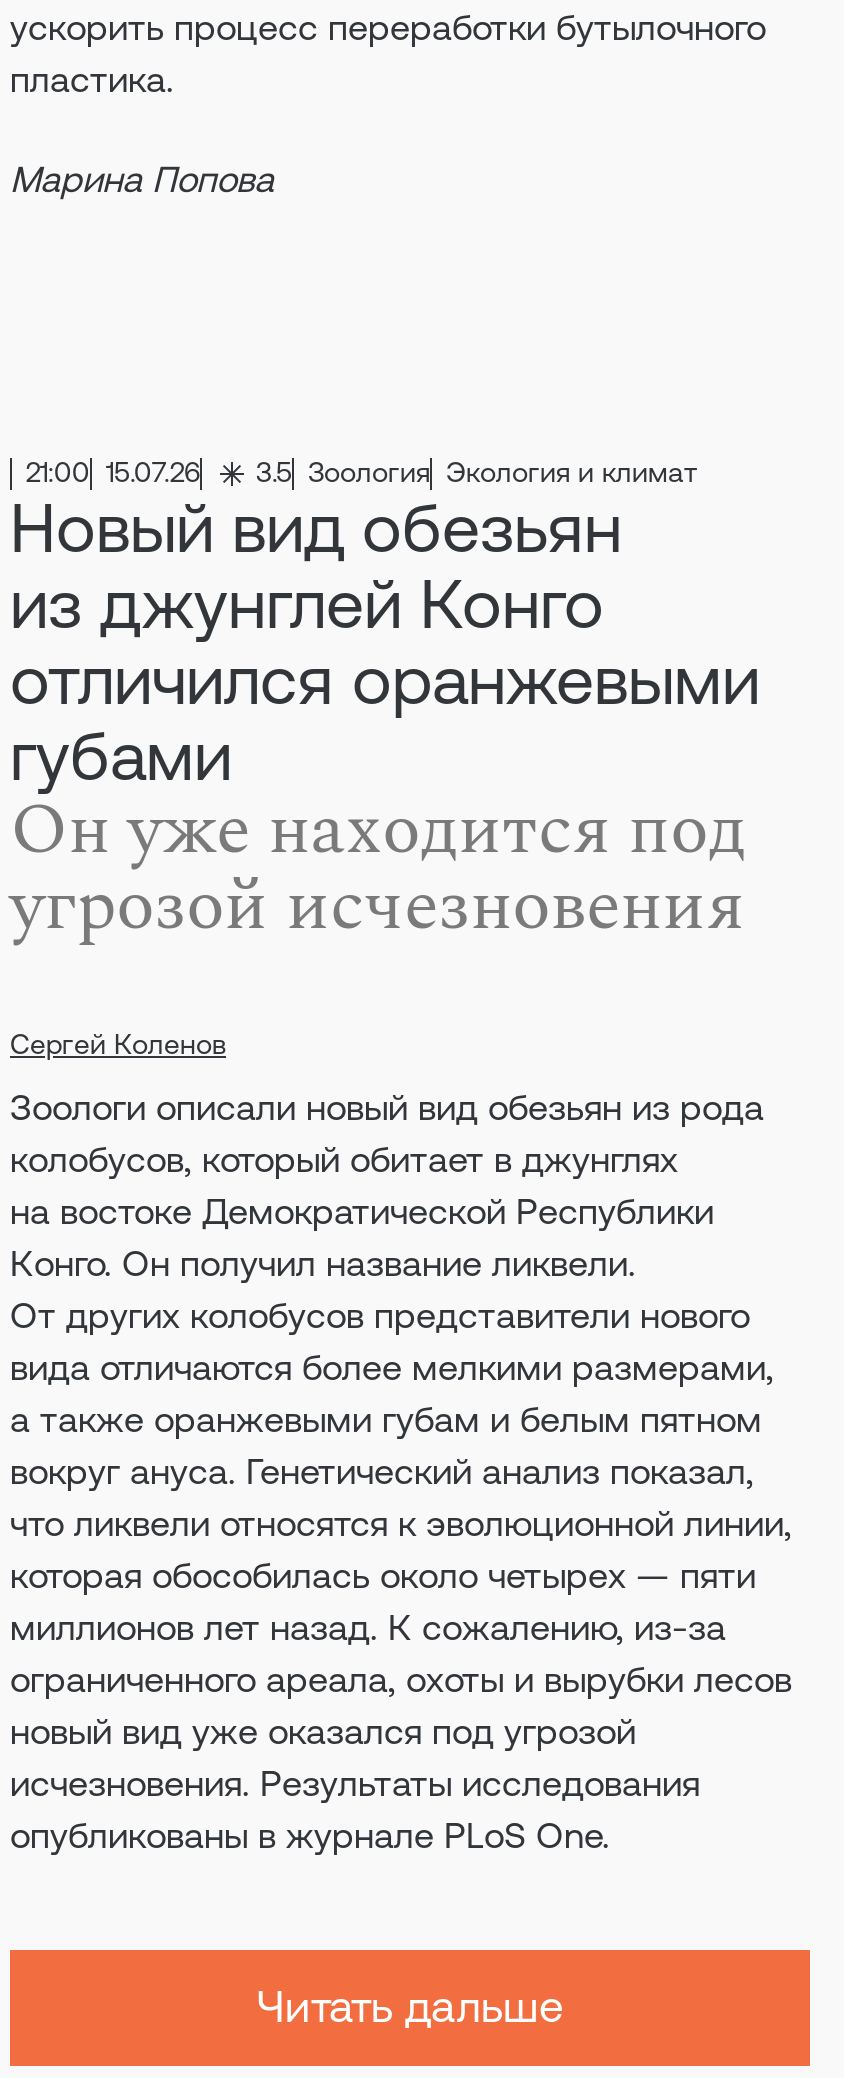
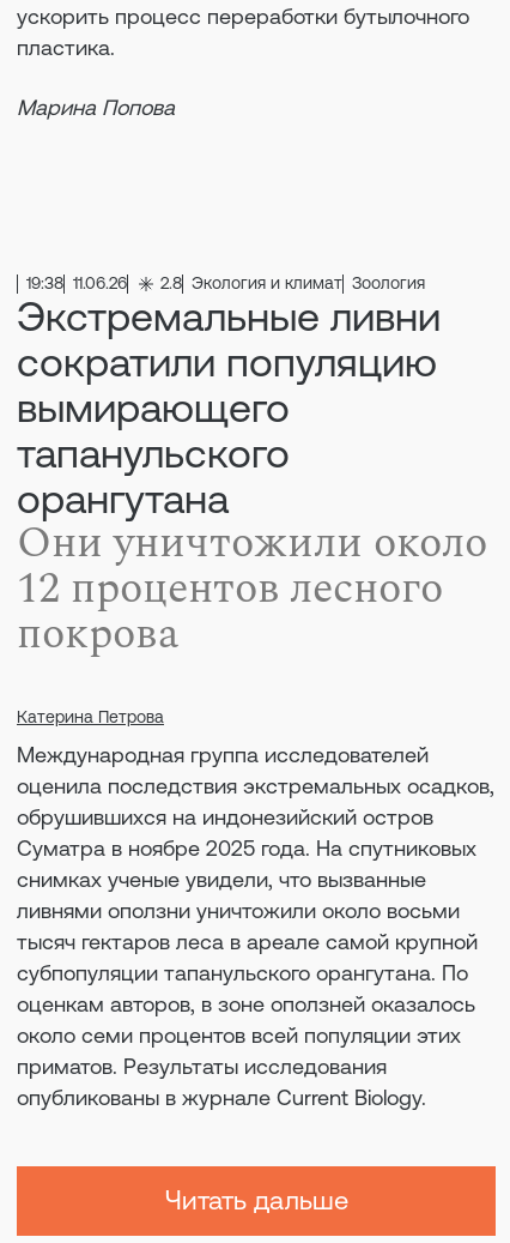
- 21:00 15.07.26
- 3.5 Зоология Экология и климат
- Новый вид обезьян
- из джунглей Конго
- отличился оранжевыми
- губами
- Он уже находится под
- угрозой исчезновения
+ 19:38 11.06.26
+ 2.8 Экология и климат Зоология
+ Экстремальные ливни
+ сократили популяцию
+ вымирающего
+ тапанульского
+ орангутана
+ Они уничтожили около
+ 12 процентов лесного
+ покрова

- Сергей Коленов
+ Катерина Петрова

- Зоологи описали новый вид обезьян из рода
- колобусов, который обитает в джунглях
- на востоке Демократической Республики
- Конго. Он получил название ликвели.
- От других колобусов представители нового
- вида отличаются более мелкими размерами,
- а также оранжевыми губам и белым пятном
- вокруг ануса. Генетический анализ показал,
- что ликвели относятся к эволюционной линии,
- которая обособилась около четырех — пяти
- миллионов лет назад. К сожалению, из-за
- ограниченного ареала, охоты и вырубки лесов
- новый вид уже оказался под угрозой
- исчезновения. Результаты исследования
- опубликованы в журнале PLoS One.
+ Международная группа исследователей
+ оценила последствия экстремальных осадков,
+ обрушившихся на индонезийский остров
+ Суматра в ноябре 2025 года. На спутниковых
+ снимках ученые увидели, что вызванные
+ ливнями оползни уничтожили около восьми
+ тысяч гектаров леса в ареале самой крупной
+ субпопуляции тапанульского орангутана. По
+ оценкам авторов, в зоне оползней оказалось
+ около семи процентов всей популяции этих
+ приматов. Результаты исследования
+ опубликованы в журнале Current Biology.
